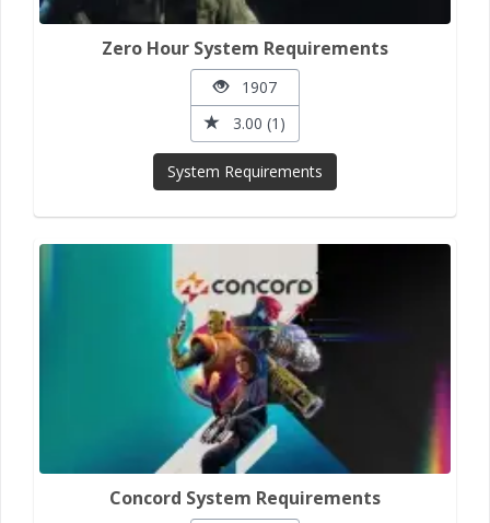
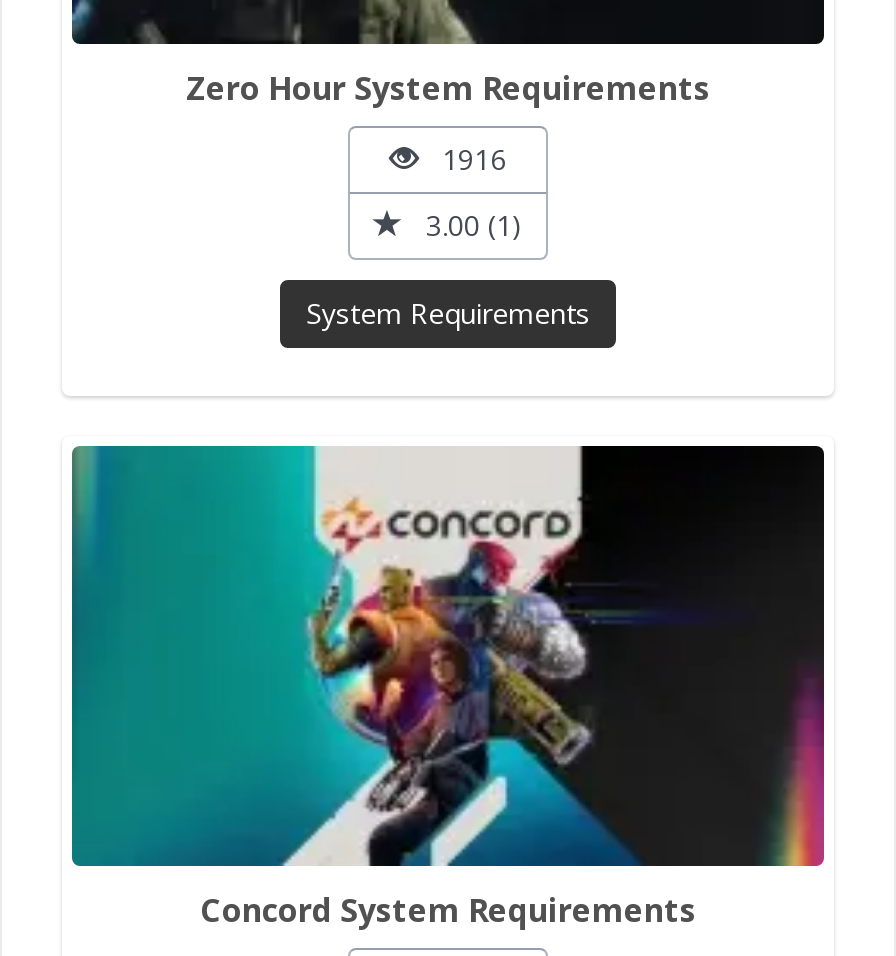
- 1907
+ 1916
